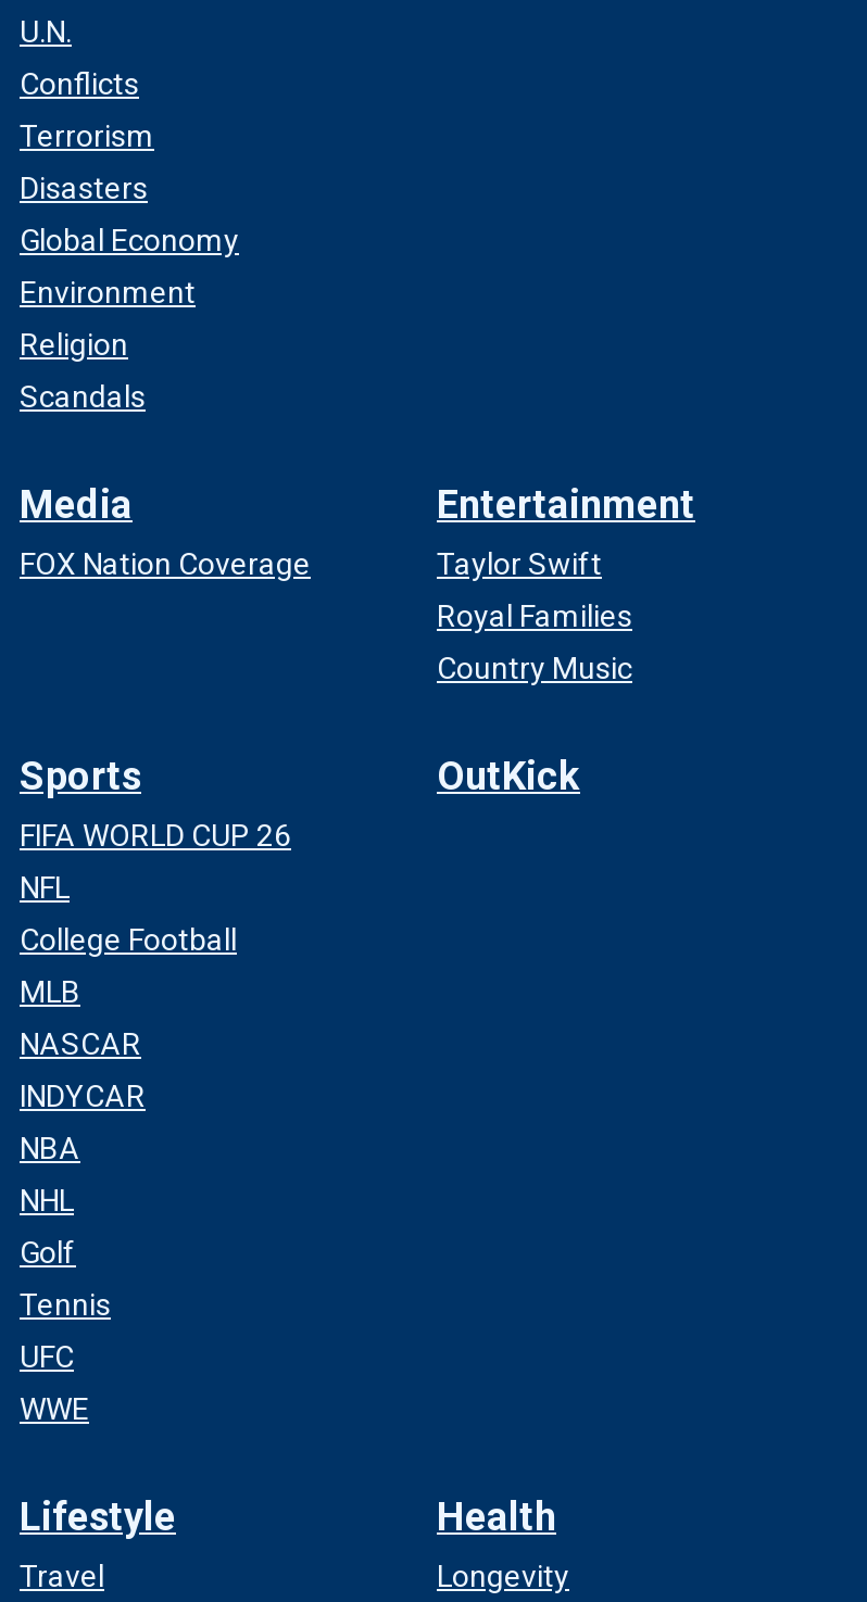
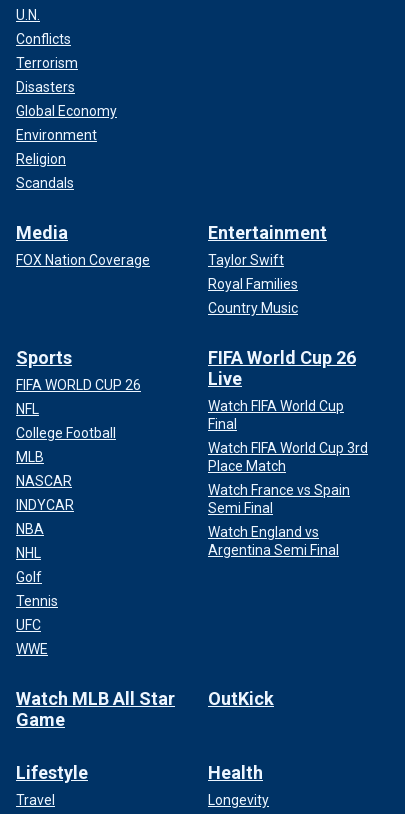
moved down: OutKick

+ Watch MLB All Star
+ Game

+ FIFA World Cup 26
+ Live
+ Watch FIFA World Cup
+ Final
+ Watch FIFA World Cup 3rd
+ Place Match
+ Watch France vs Spain
+ Semi Final
+ Watch England vs
+ Argentina Semi Final
